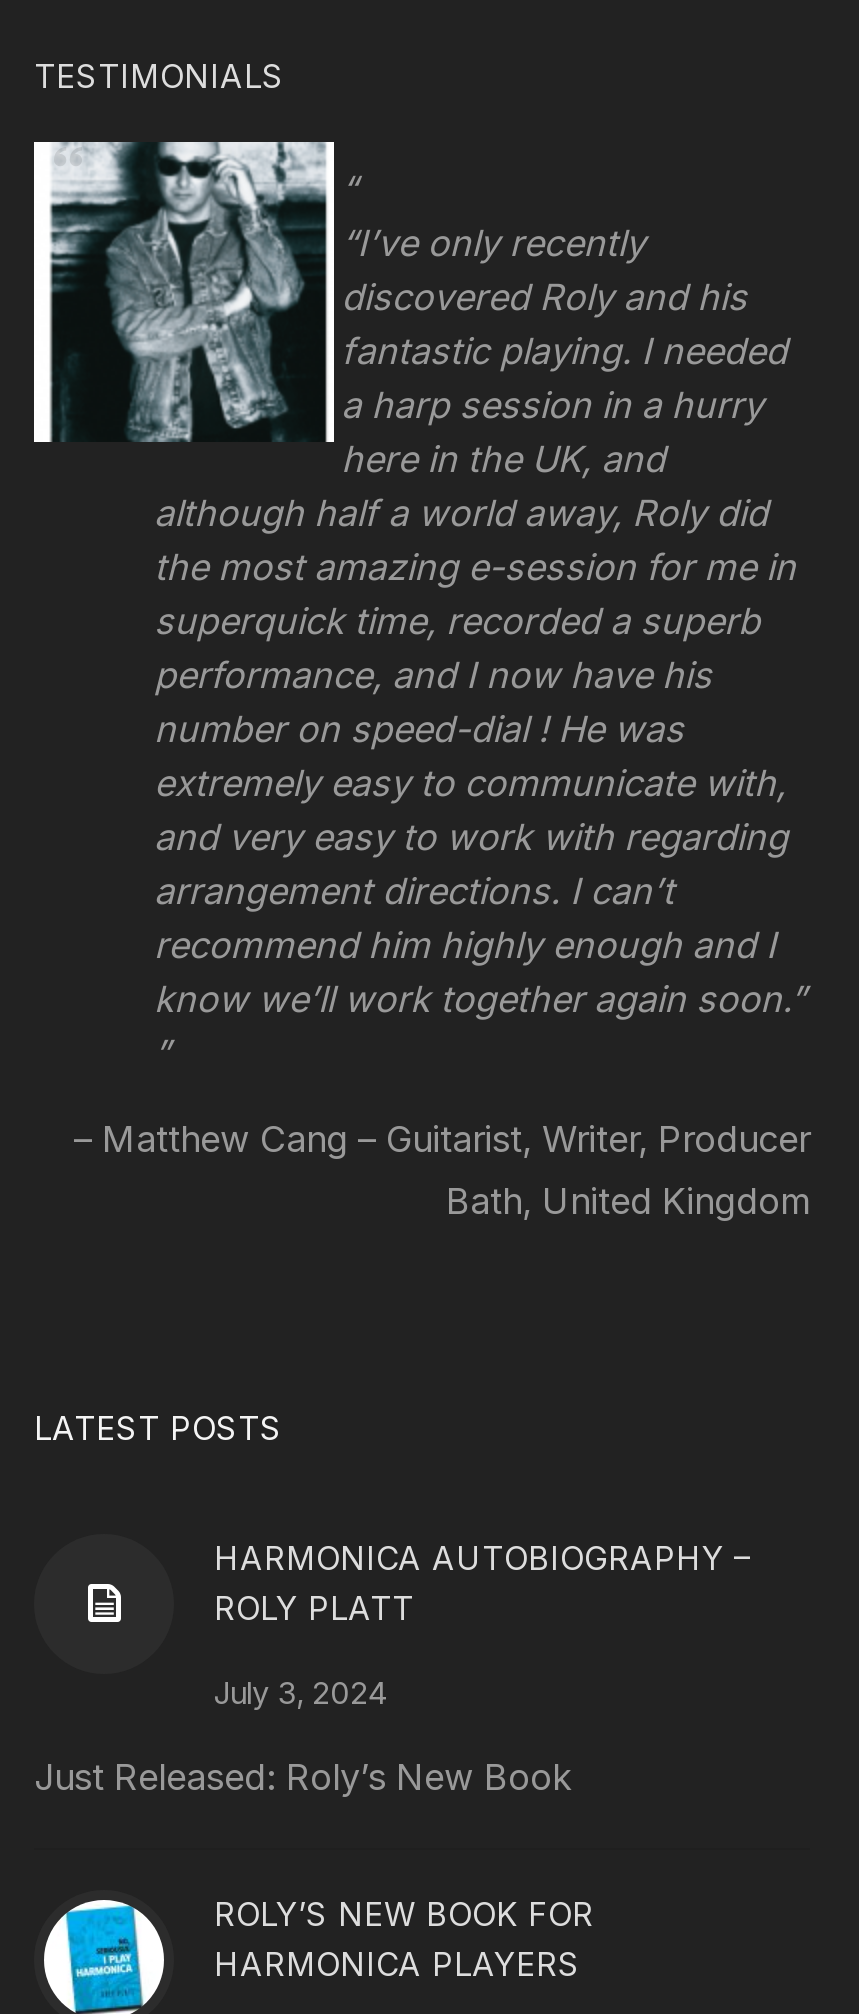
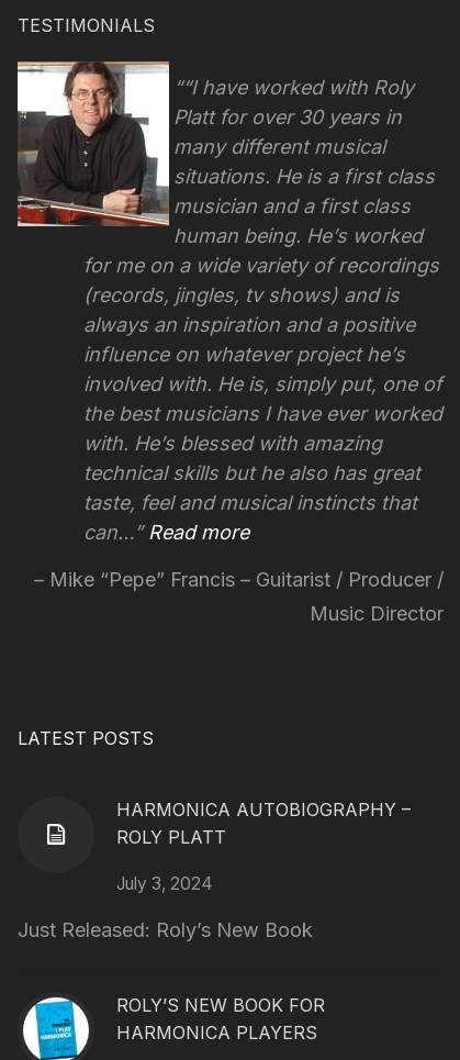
- [image]
- “I’ve only recently
- discovered Roly and his
- fantastic playing. I needed
- a harp session in a hurry
- here in the UK, and
- although half a world away, Roly did
- the most amazing e-session for me in
- superquick time, recorded a superb
- performance, and I now have his
- number on speed-dial ! He was
- extremely easy to communicate with,
- and very easy to work with regarding
- arrangement directions. I can’t
- recommend him highly enough and I
- know we’ll work together again soon.”
+ [image]
+ “I have worked with Roly
+ Platt for over 30 years in
+ many different musical
+ situations. He is a first class
+ musician and a first class
+ human being. He’s worked
+ for me on a wide variety of recordings
+ (records, jingles, tv shows) and is
+ always an inspiration and a positive
+ influence on whatever project he’s
+ involved with. He is, simply put, one of
+ the best musicians I have ever worked
+ with. He’s blessed with amazing
+ technical skills but he also has great
+ taste, feel and musical instincts that
+ can…
+ Read more

- Matthew Cang – Guitarist, Writer, Producer
+ Mike “Pepe” Francis – Guitarist / Producer /

- Bath, United Kingdom
+ Music Director
